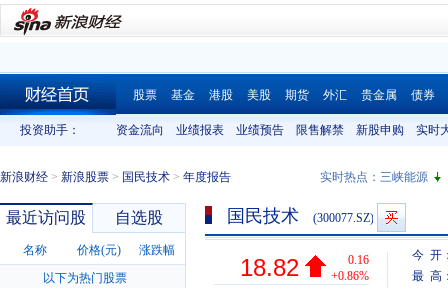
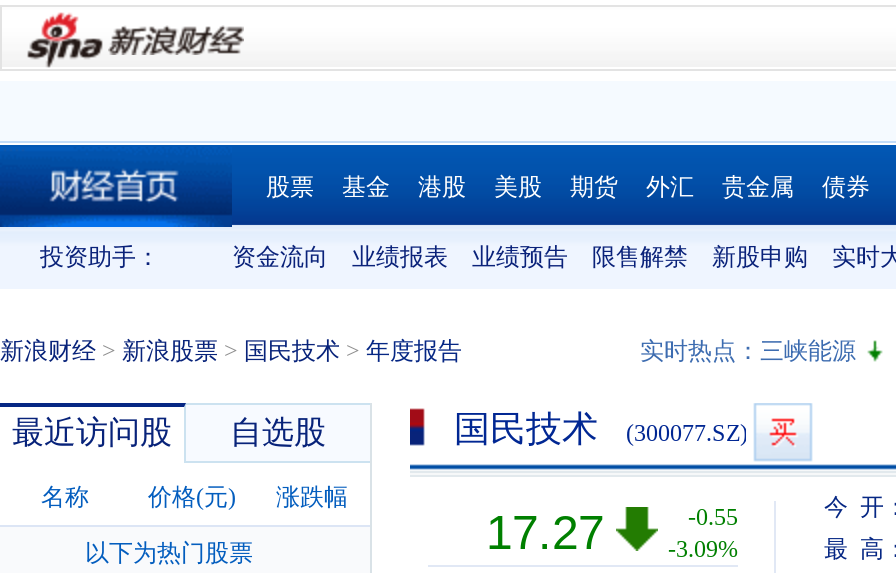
- 18.82
+ 17.27

- 0.16
+ -0.55

- +0.86%
+ -3.09%
